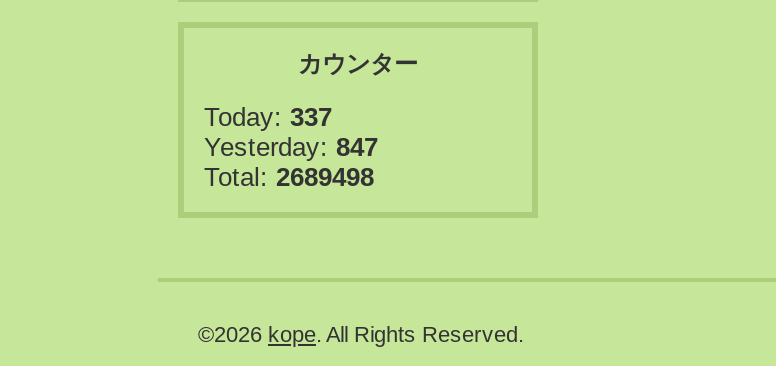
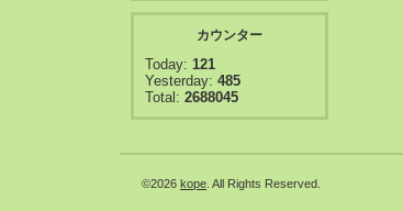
- Today: 337
+ Today: 121

- Yesterday: 847
+ Yesterday: 485

- Total: 2689498
+ Total: 2688045
